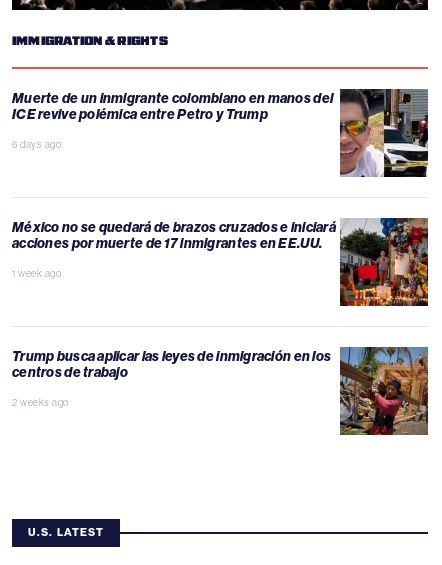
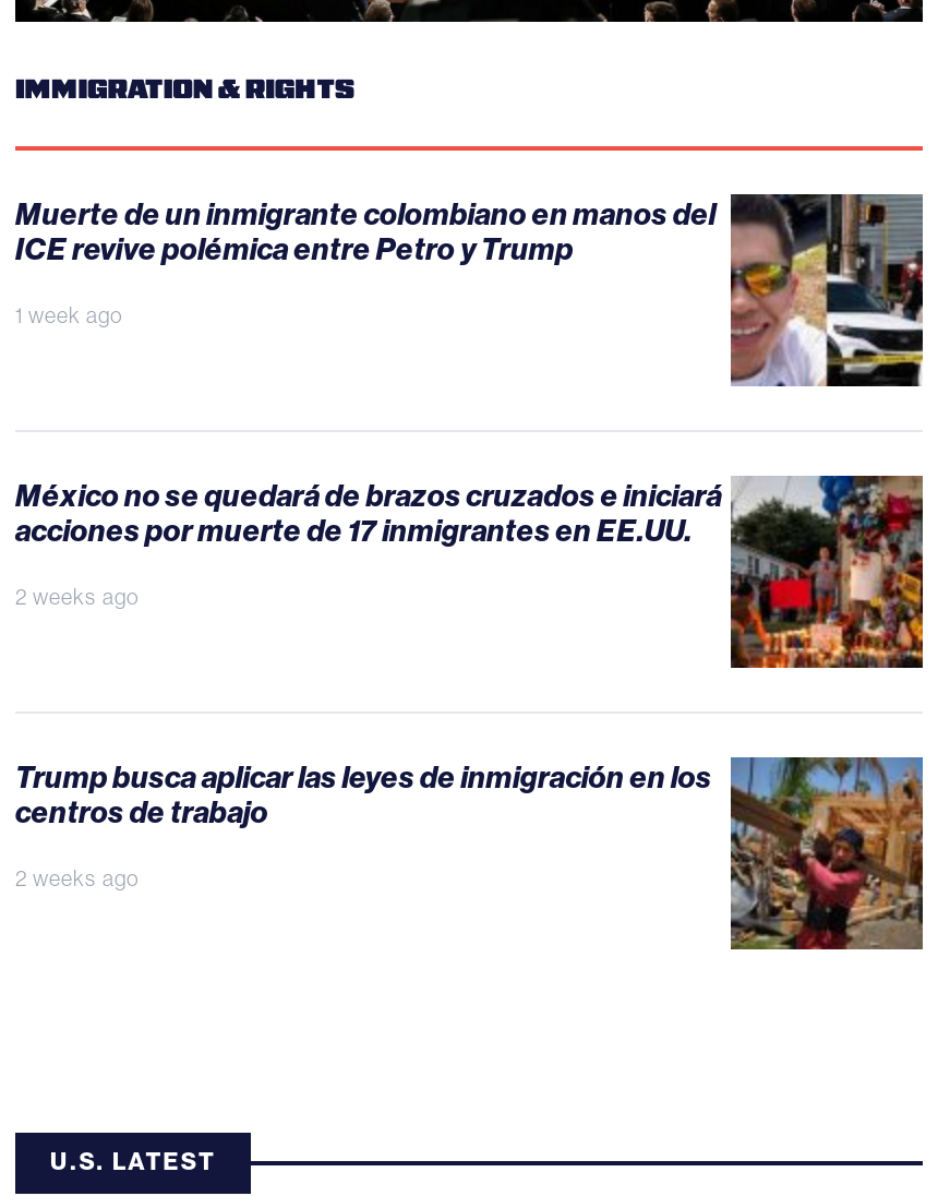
- 6 days ago
+ 1 week ago

- 1 week ago
+ 2 weeks ago
